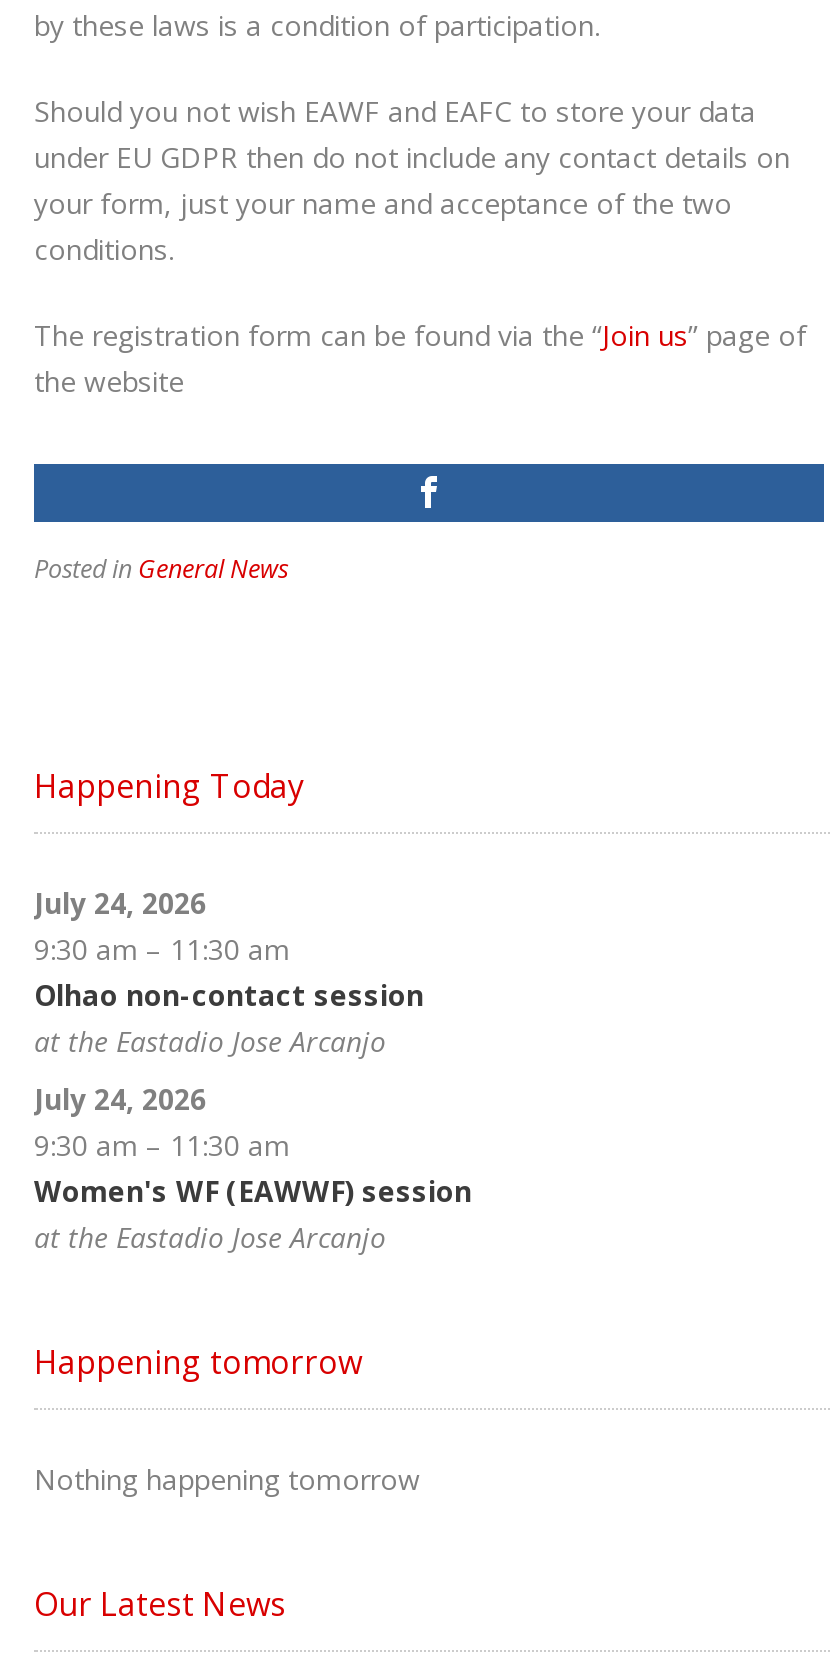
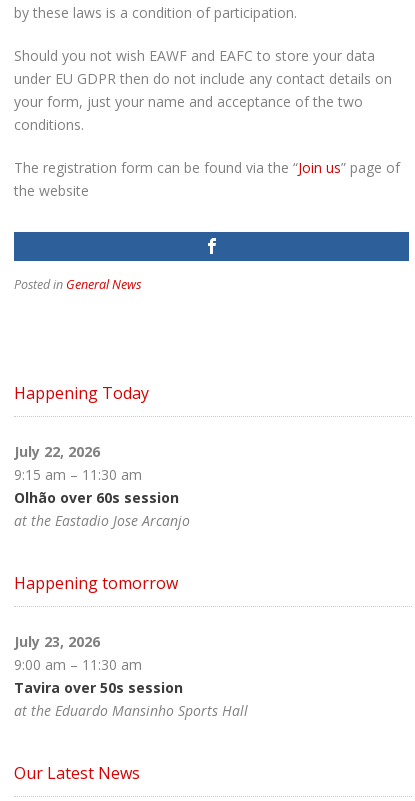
- July 24, 2026
- 9:30 am – 11:30 am
- Olhao non-contact session
- at the Eastadio Jose Arcanjo
- July 24, 2026
- 9:30 am – 11:30 am
- Women's WF (EAWWF) session
+ July 22, 2026
+ 9:15 am – 11:30 am
+ Olhão over 60s session

moved up: at the Eastadio Jose Arcanjo | Happening tomorrow

- Nothing happening tomorrow
+ July 23, 2026
+ 9:00 am – 11:30 am
+ Tavira over 50s session
+ at the Eduardo Mansinho Sports Hall
